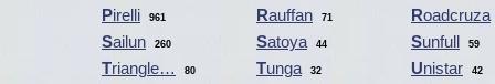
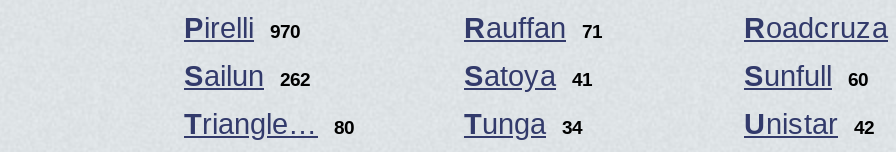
- Pirelli 961
+ Pirelli 970

- Sailun 260
+ Sailun 262

- Satoya 44
+ Satoya 41

- Sunfull 59
+ Sunfull 60

- Tunga 32
+ Tunga 34
